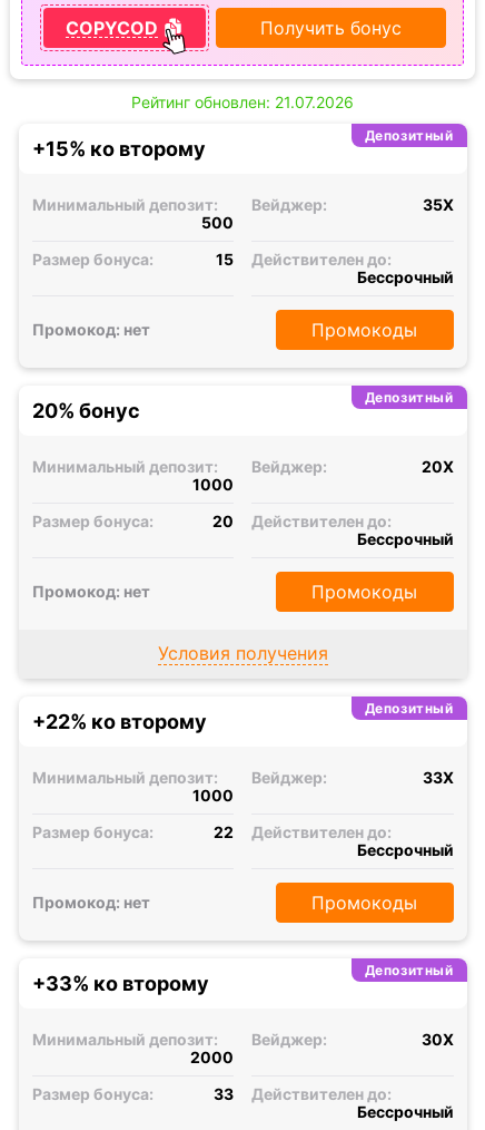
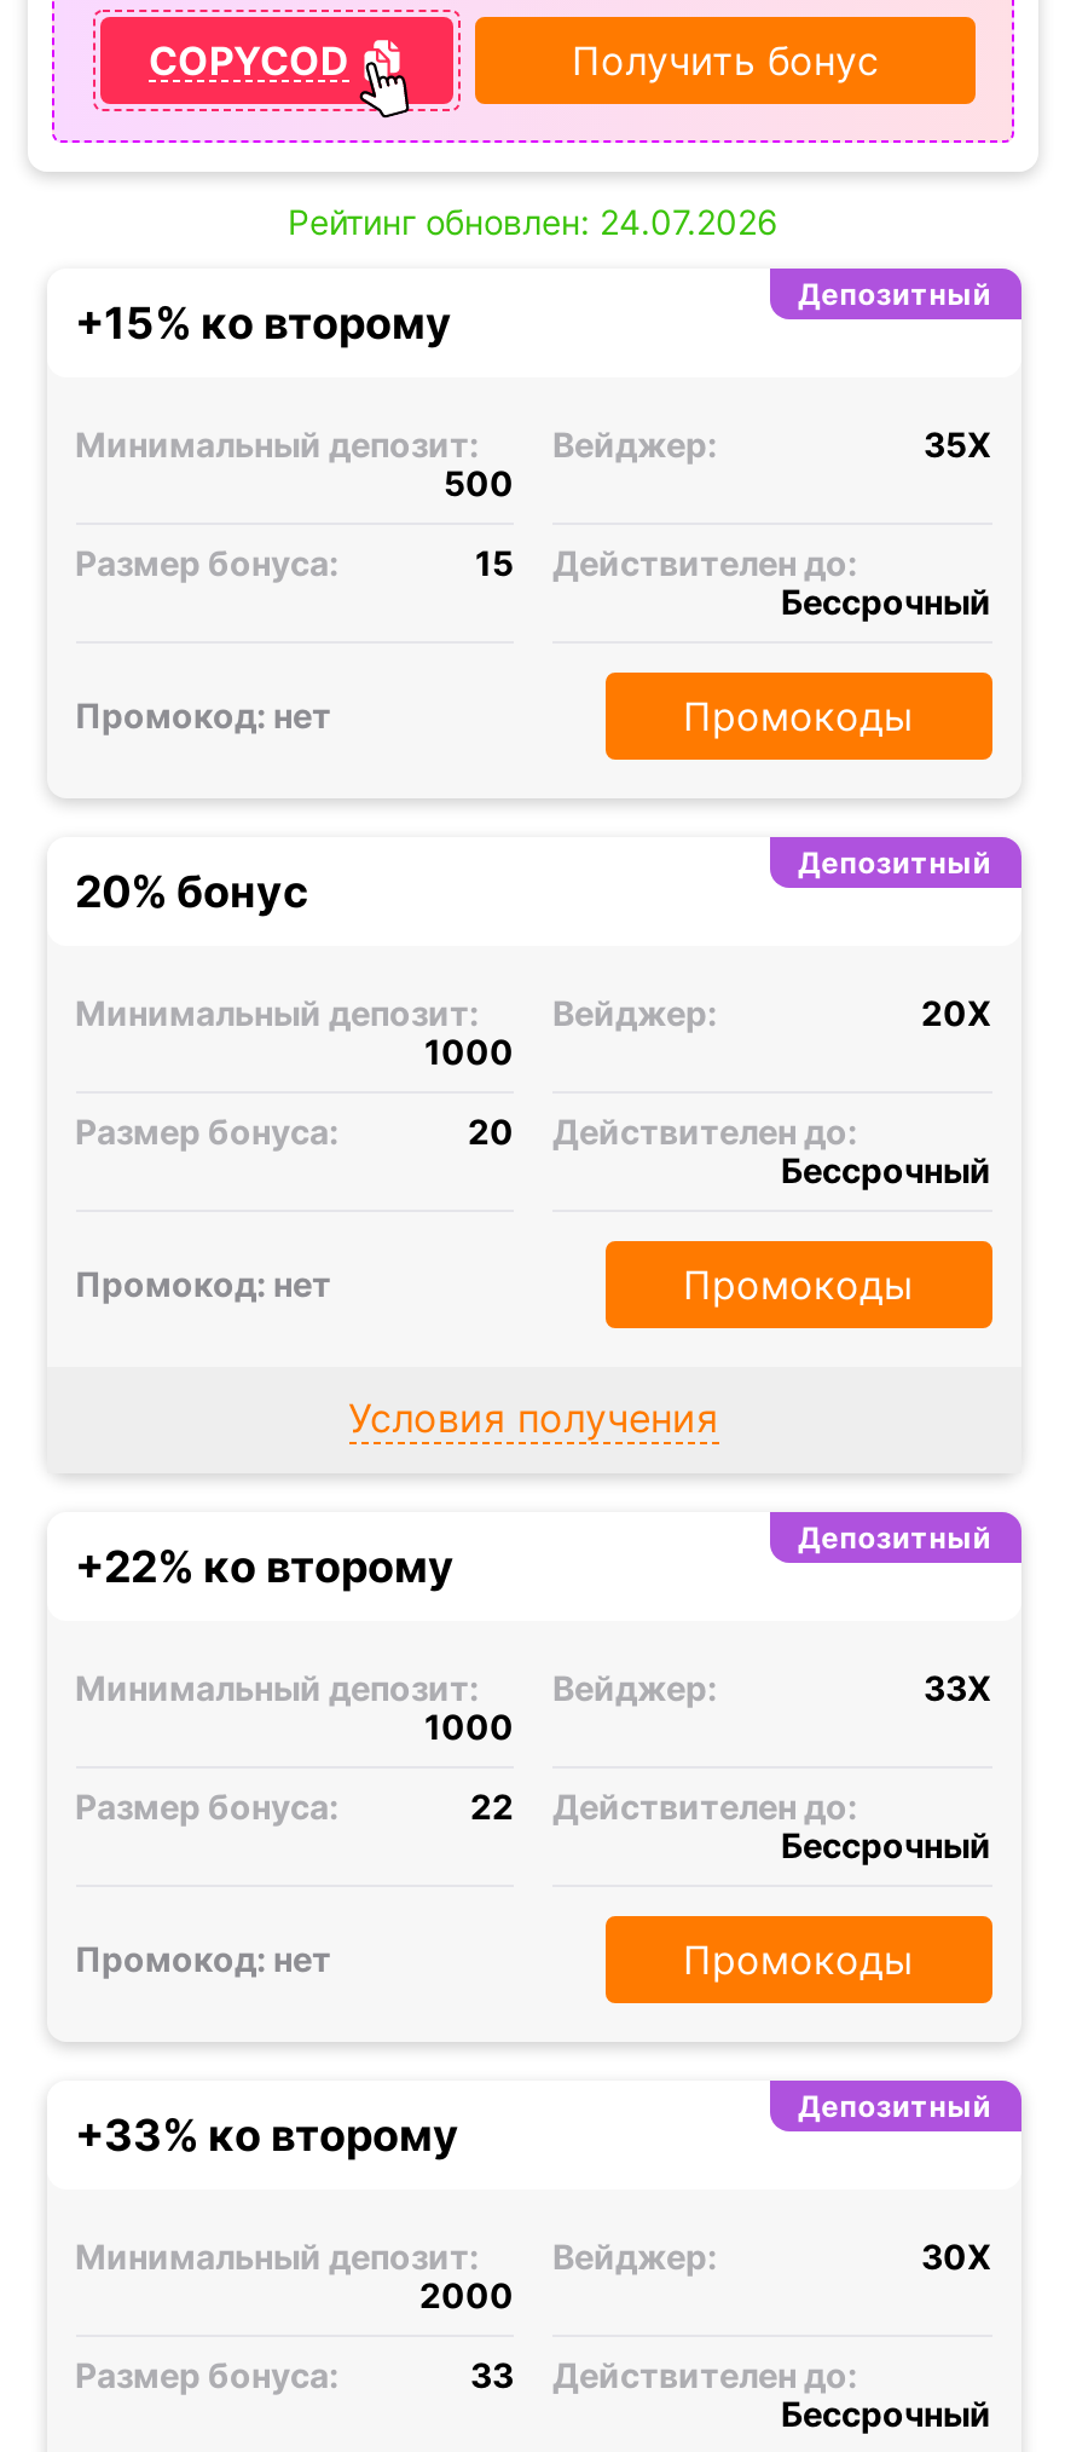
- Рейтинг обновлен: 21.07.2026
+ Рейтинг обновлен: 24.07.2026
